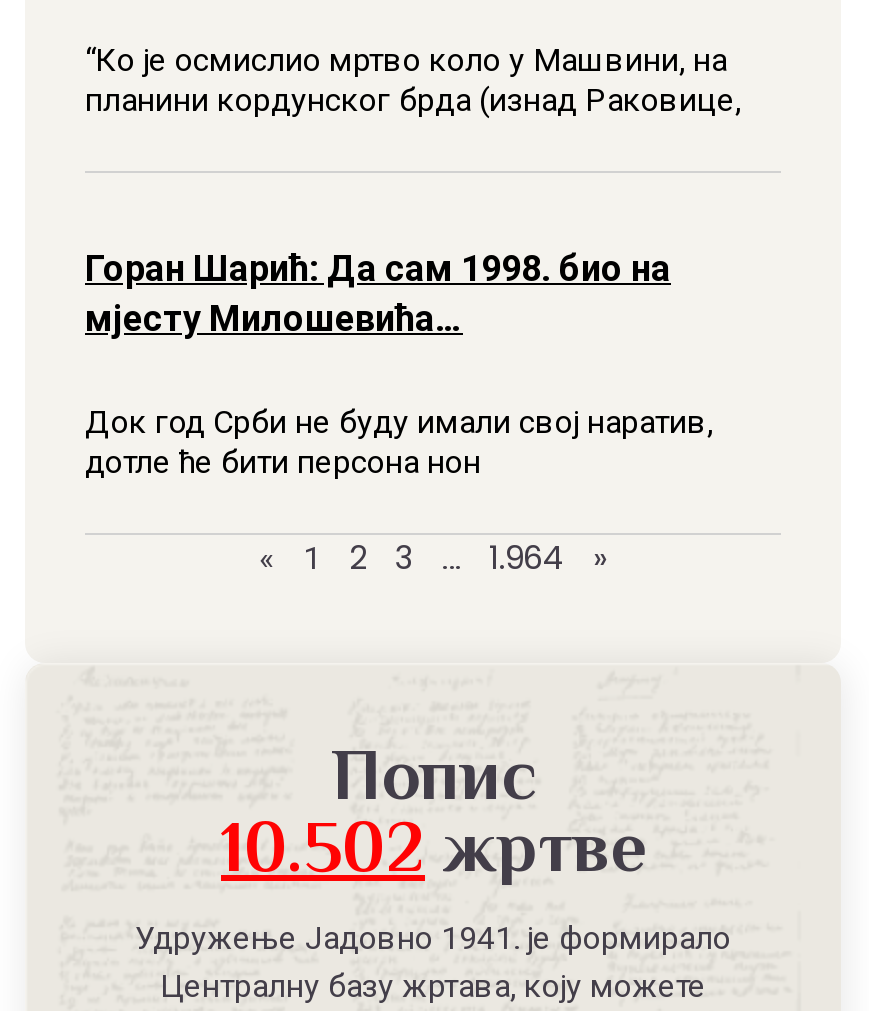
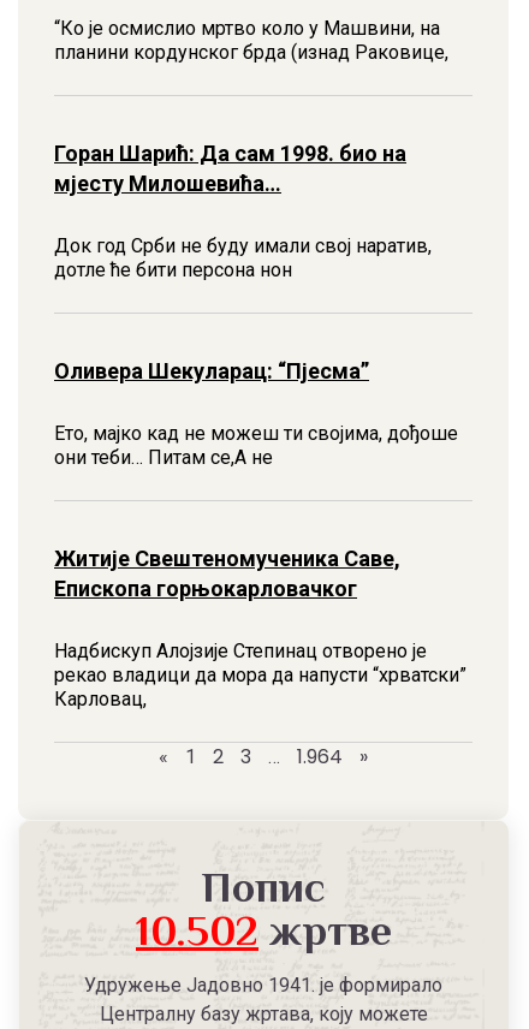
+ Оливера Шекуларац: “Пјесма”
+ Ето, мајко кад не можеш ти својима, дођоше
+ они теби… Питам се,А не

+ Житије Свештеномученика Саве,
+ Епископа горњокарловачког
+ Надбискуп Алојзије Степинац отворено је
+ рекао владици да мора да напусти “хрватски”
+ Карловац,
